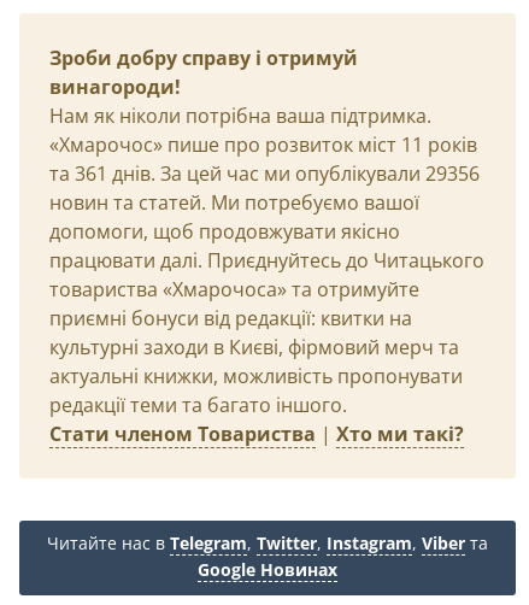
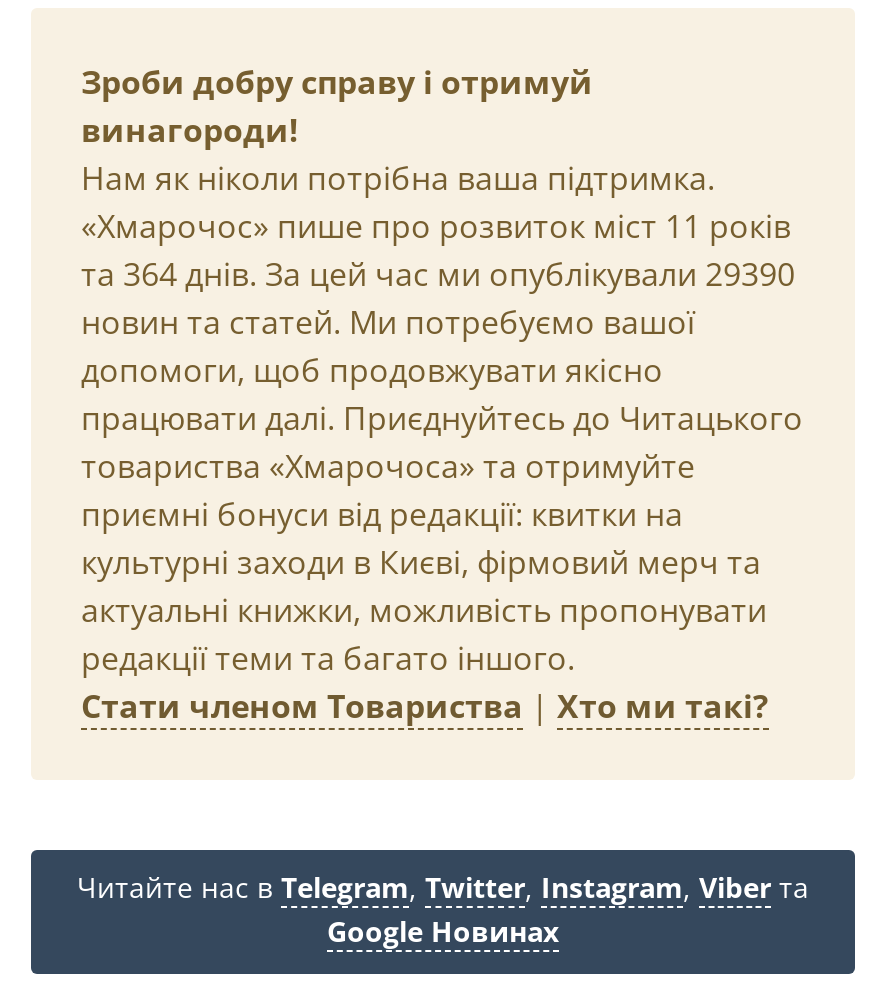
- та 361 днів. За цей час ми опублікували 29356
+ та 364 днів. За цей час ми опублікували 29390
